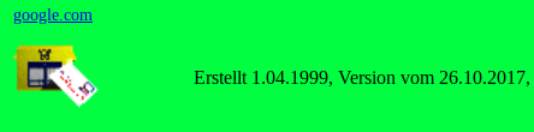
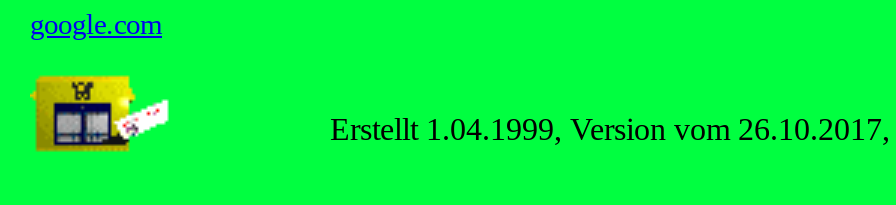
- [image]
+ [image]
